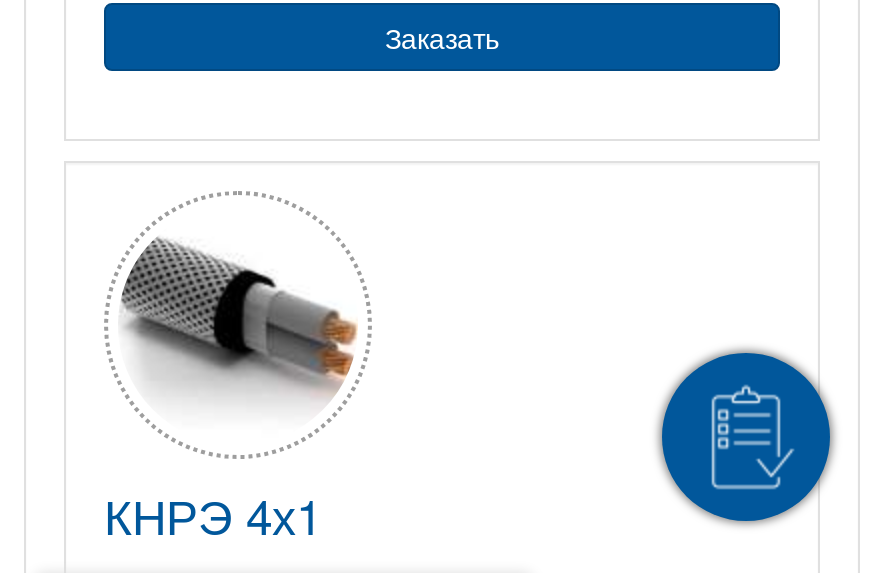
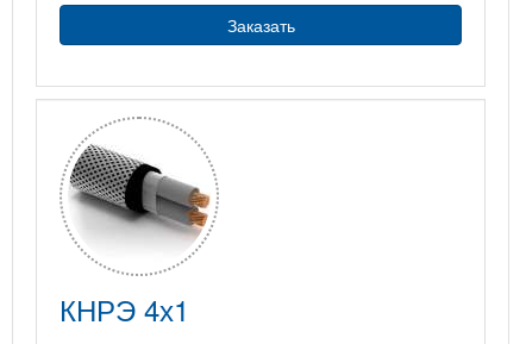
- [image]
